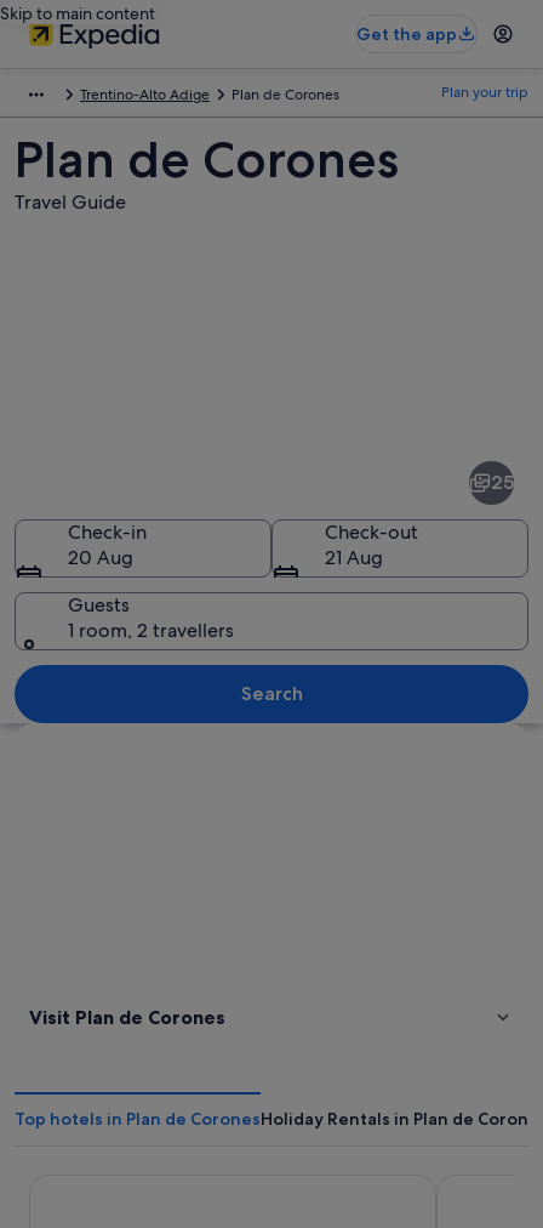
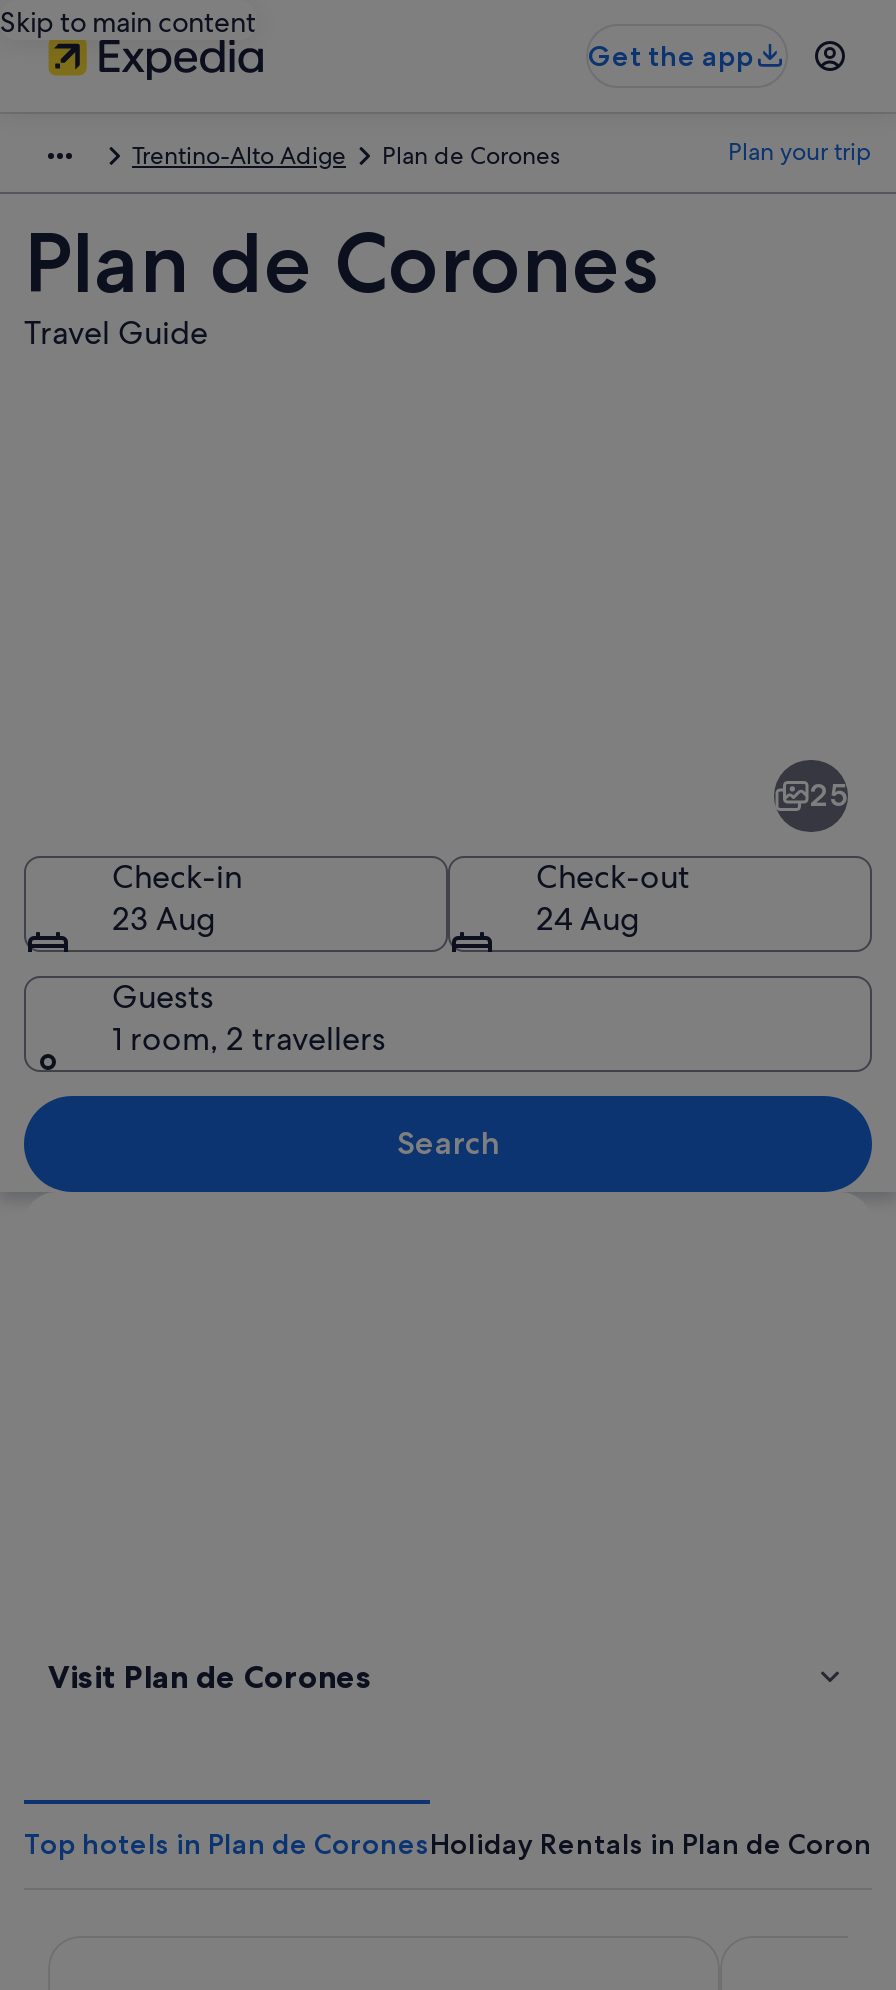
- 20 Aug
+ 23 Aug

- 21 Aug
+ 24 Aug
